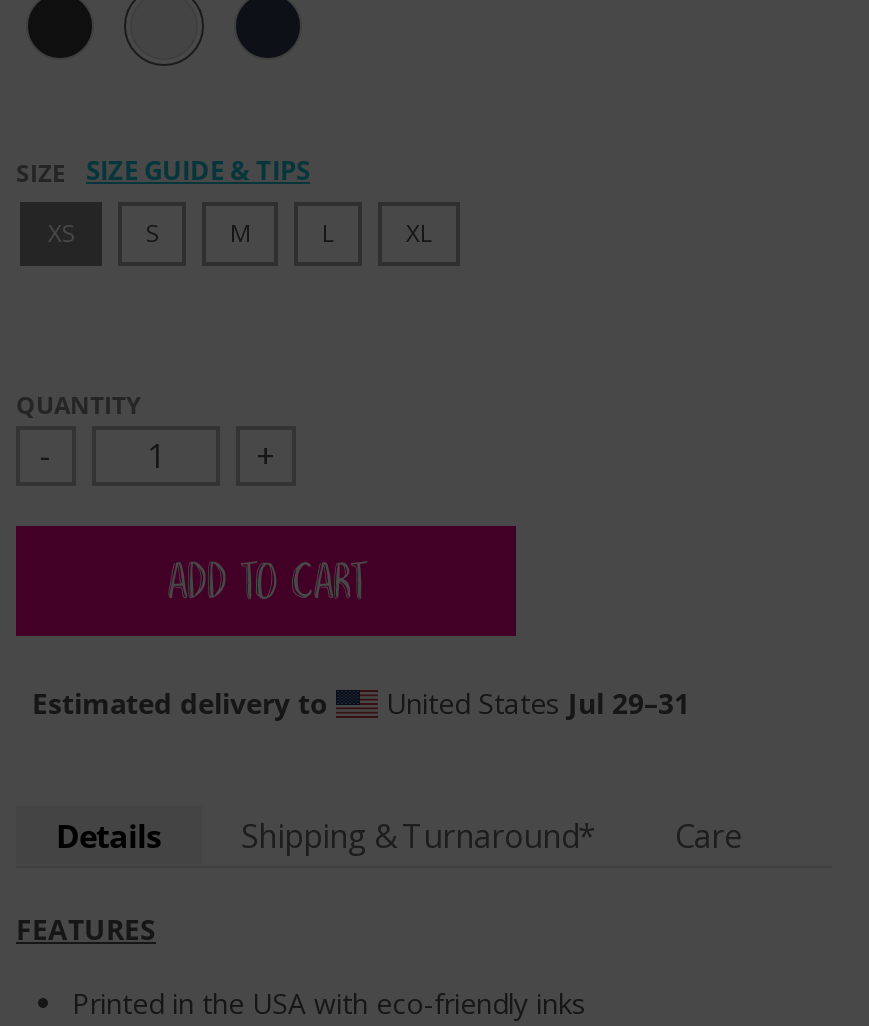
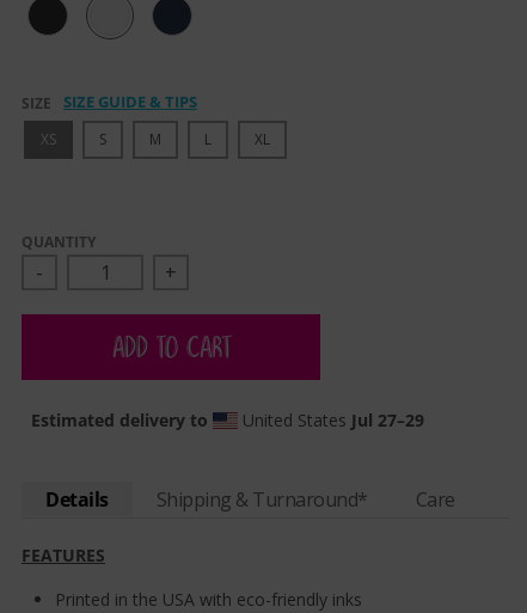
- United States Jul 29–31
+ United States Jul 27–29
